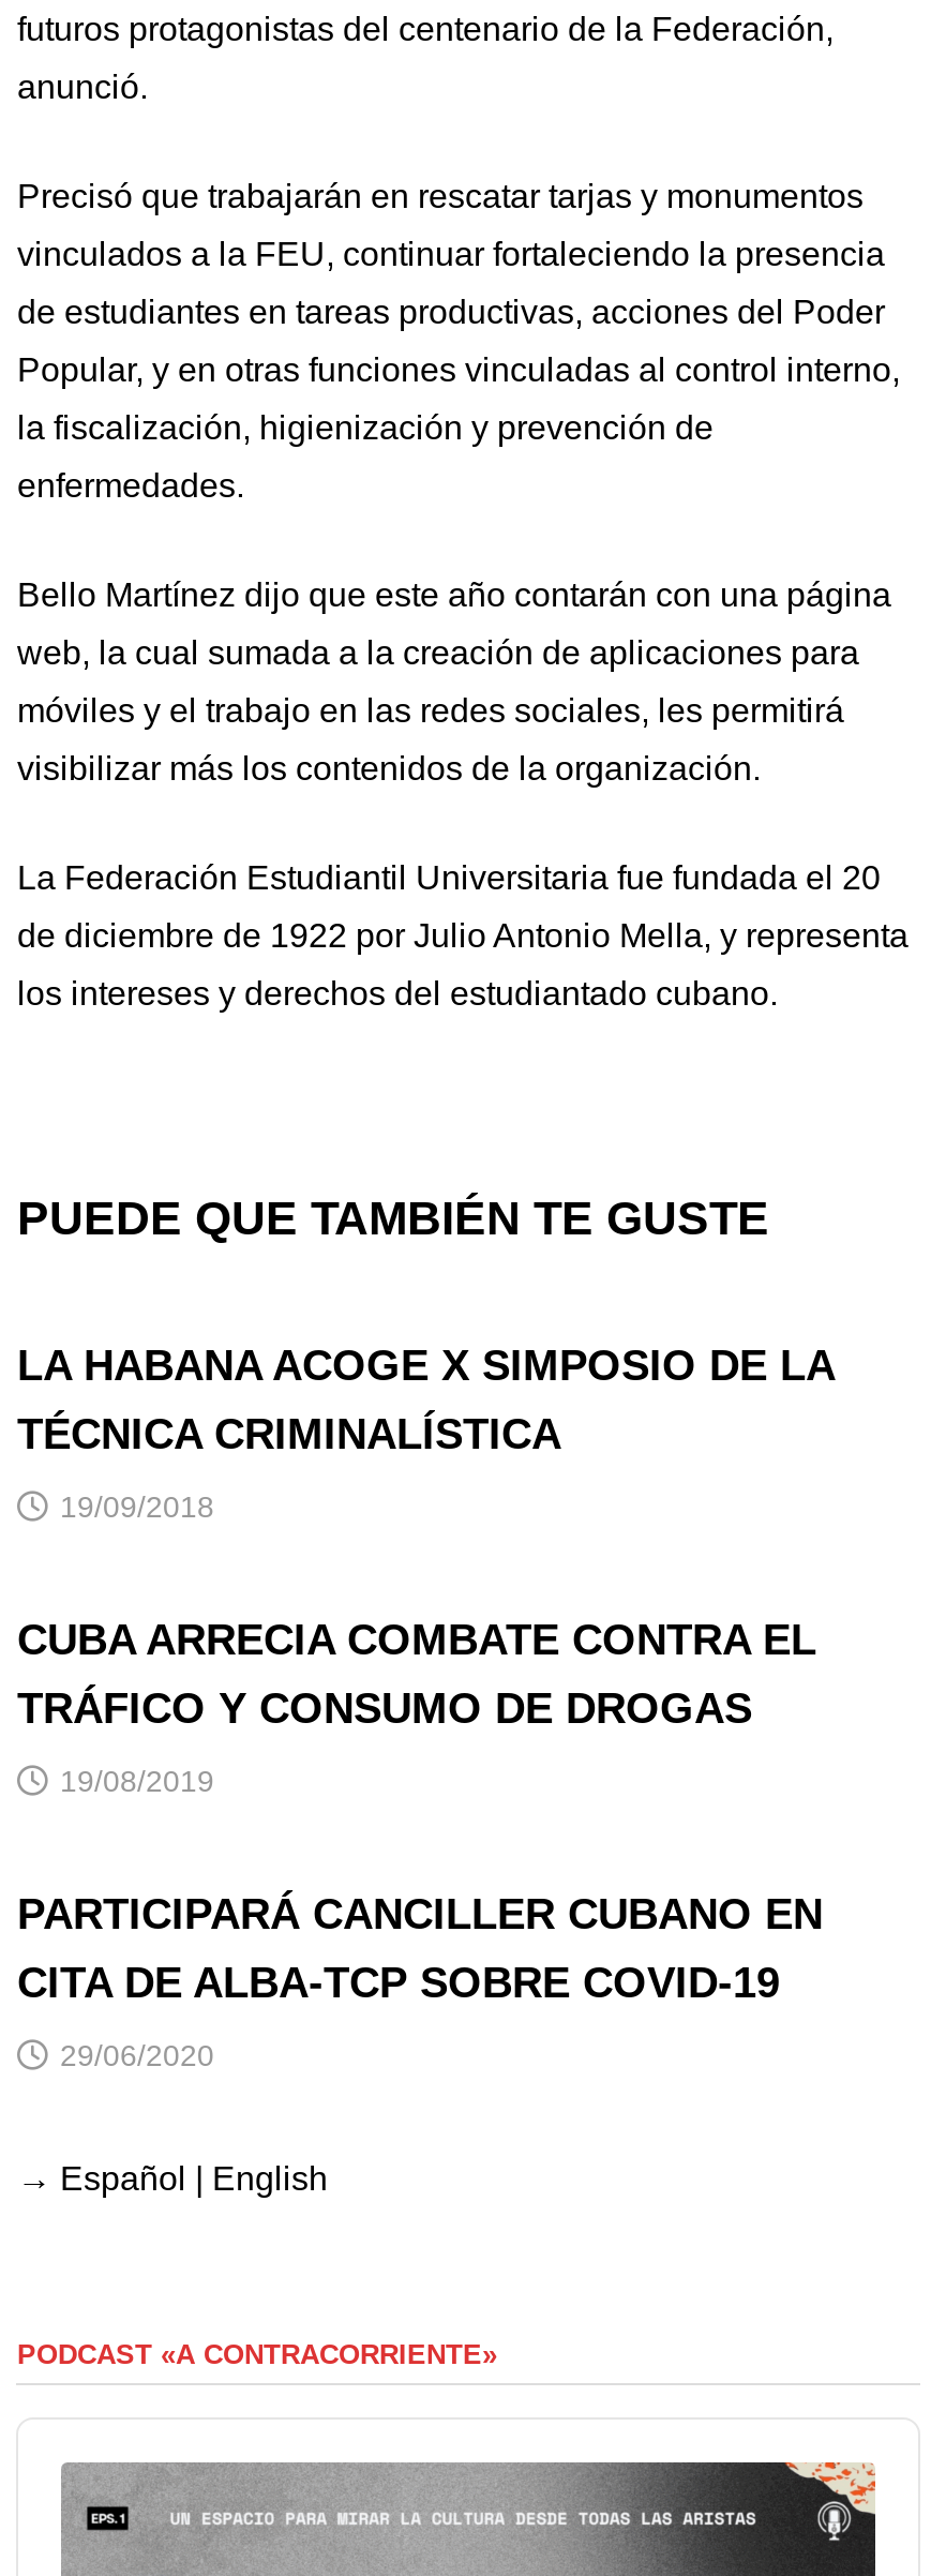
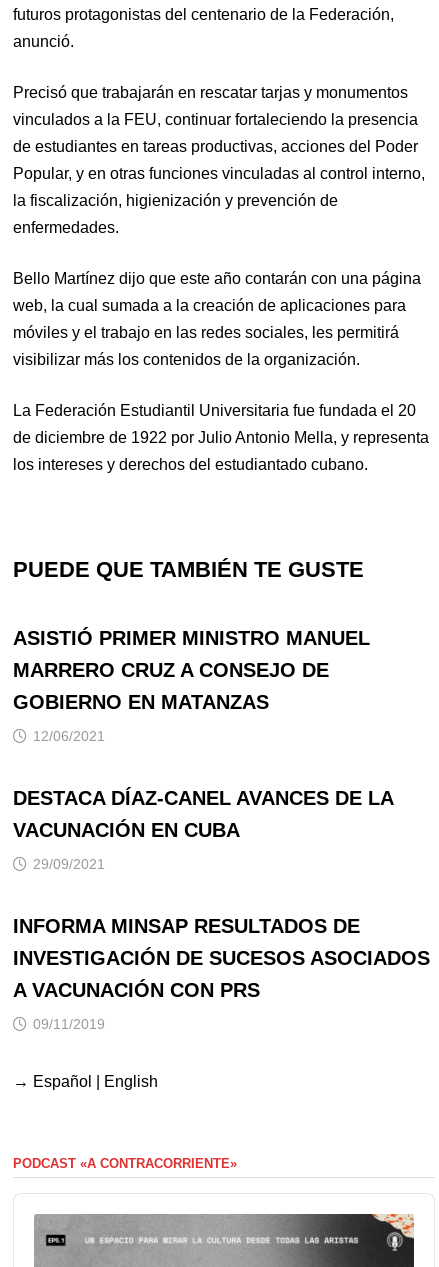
- LA HABANA ACOGE X SIMPOSIO DE LA
- TÉCNICA CRIMINALÍSTICA
- 19/09/2018
- CUBA ARRECIA COMBATE CONTRA EL
- TRÁFICO Y CONSUMO DE DROGAS
- 19/08/2019
- PARTICIPARÁ CANCILLER CUBANO EN
- CITA DE ALBA-TCP SOBRE COVID-19
- 29/06/2020
+ ASISTIÓ PRIMER MINISTRO MANUEL
+ MARRERO CRUZ A CONSEJO DE
+ GOBIERNO EN MATANZAS
+ 12/06/2021
+ DESTACA DÍAZ-CANEL AVANCES DE LA
+ VACUNACIÓN EN CUBA
+ 29/09/2021
+ INFORMA MINSAP RESULTADOS DE
+ INVESTIGACIÓN DE SUCESOS ASOCIADOS
+ A VACUNACIÓN CON PRS
+ 09/11/2019
